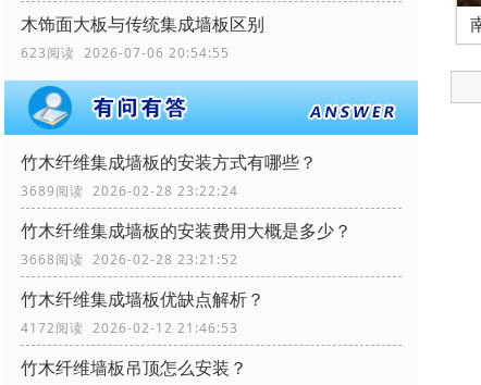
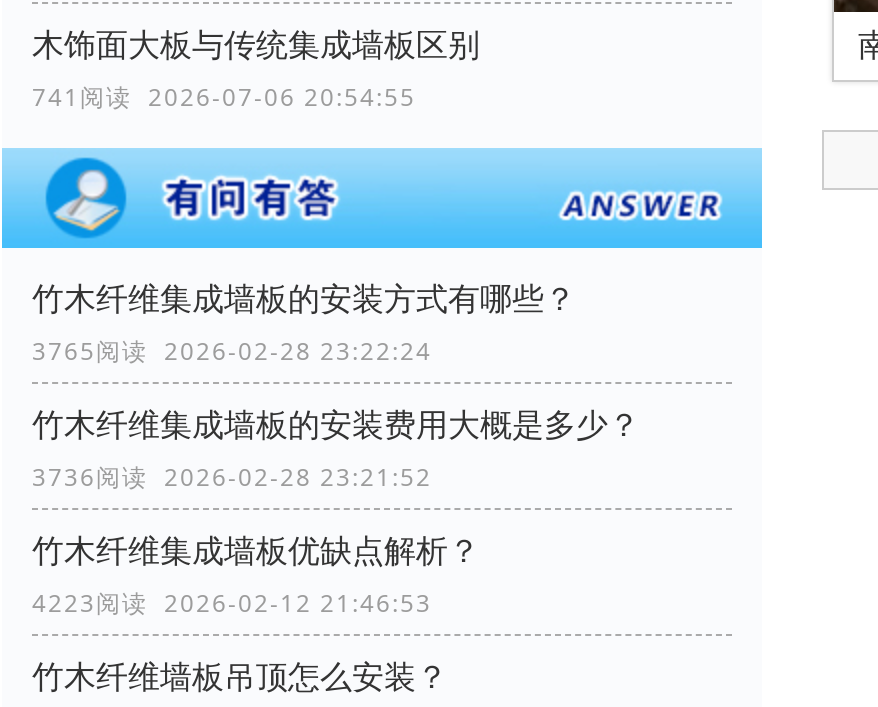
- 623阅读 2026-07-06 20:54:55
+ 741阅读 2026-07-06 20:54:55

- 3689阅读 2026-02-28 23:22:24
+ 3765阅读 2026-02-28 23:22:24

- 3668阅读 2026-02-28 23:21:52
+ 3736阅读 2026-02-28 23:21:52

- 4172阅读 2026-02-12 21:46:53
+ 4223阅读 2026-02-12 21:46:53
